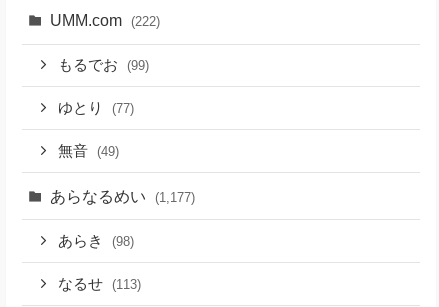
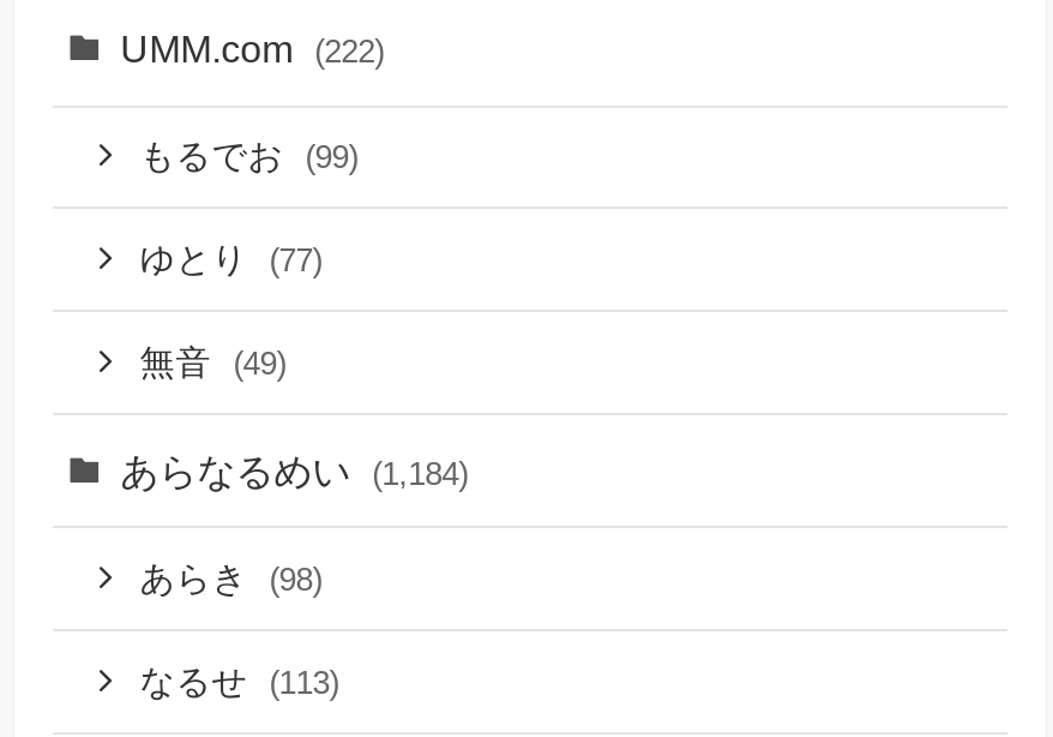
- あらなるめい (1,177)
+ あらなるめい (1,184)
